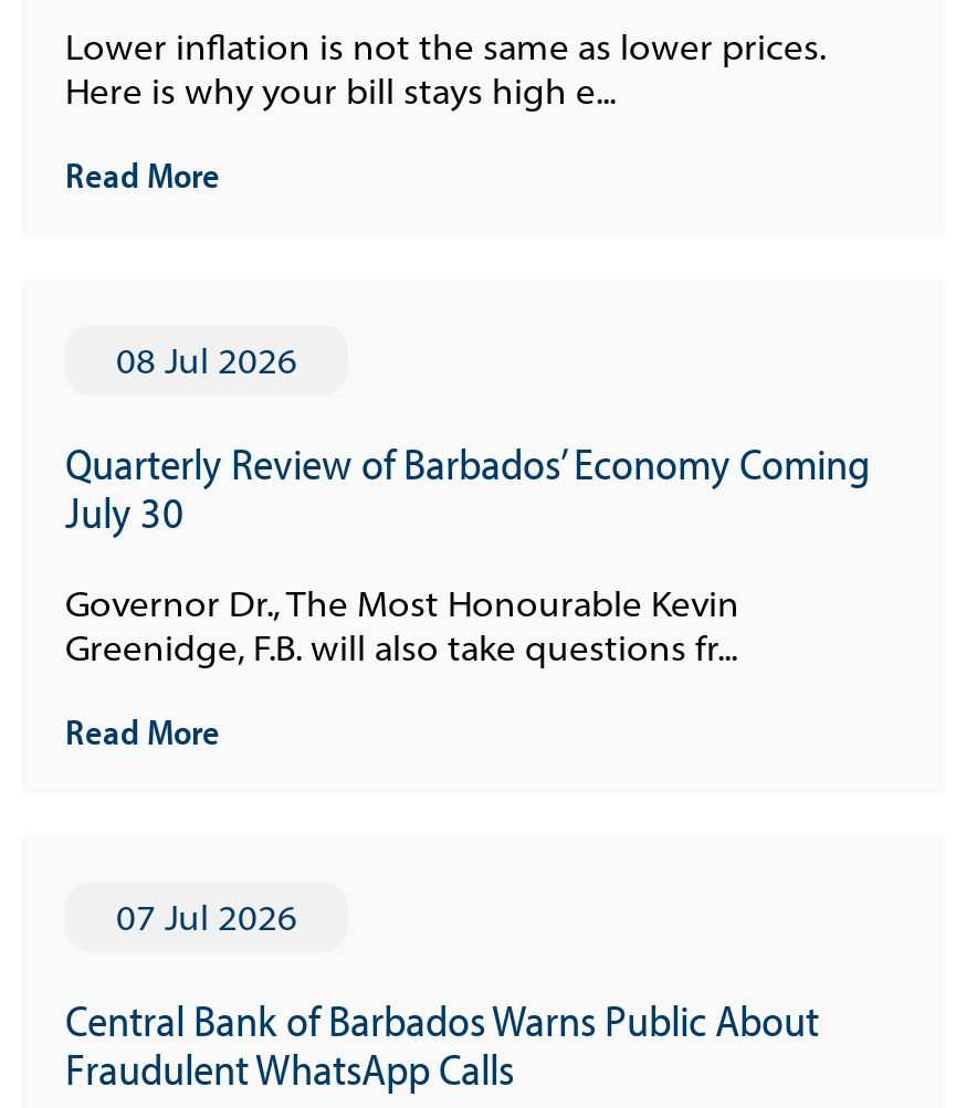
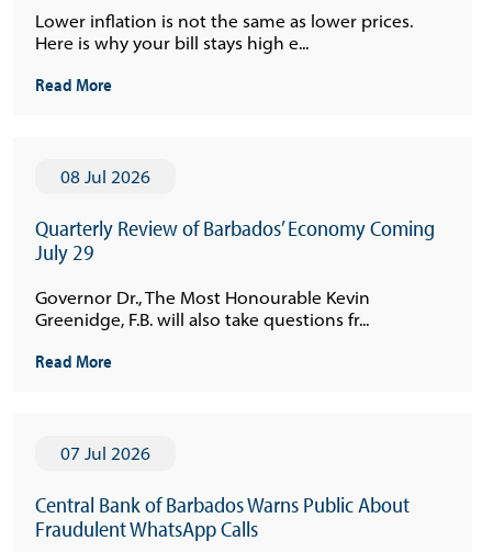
- July 30
+ July 29
